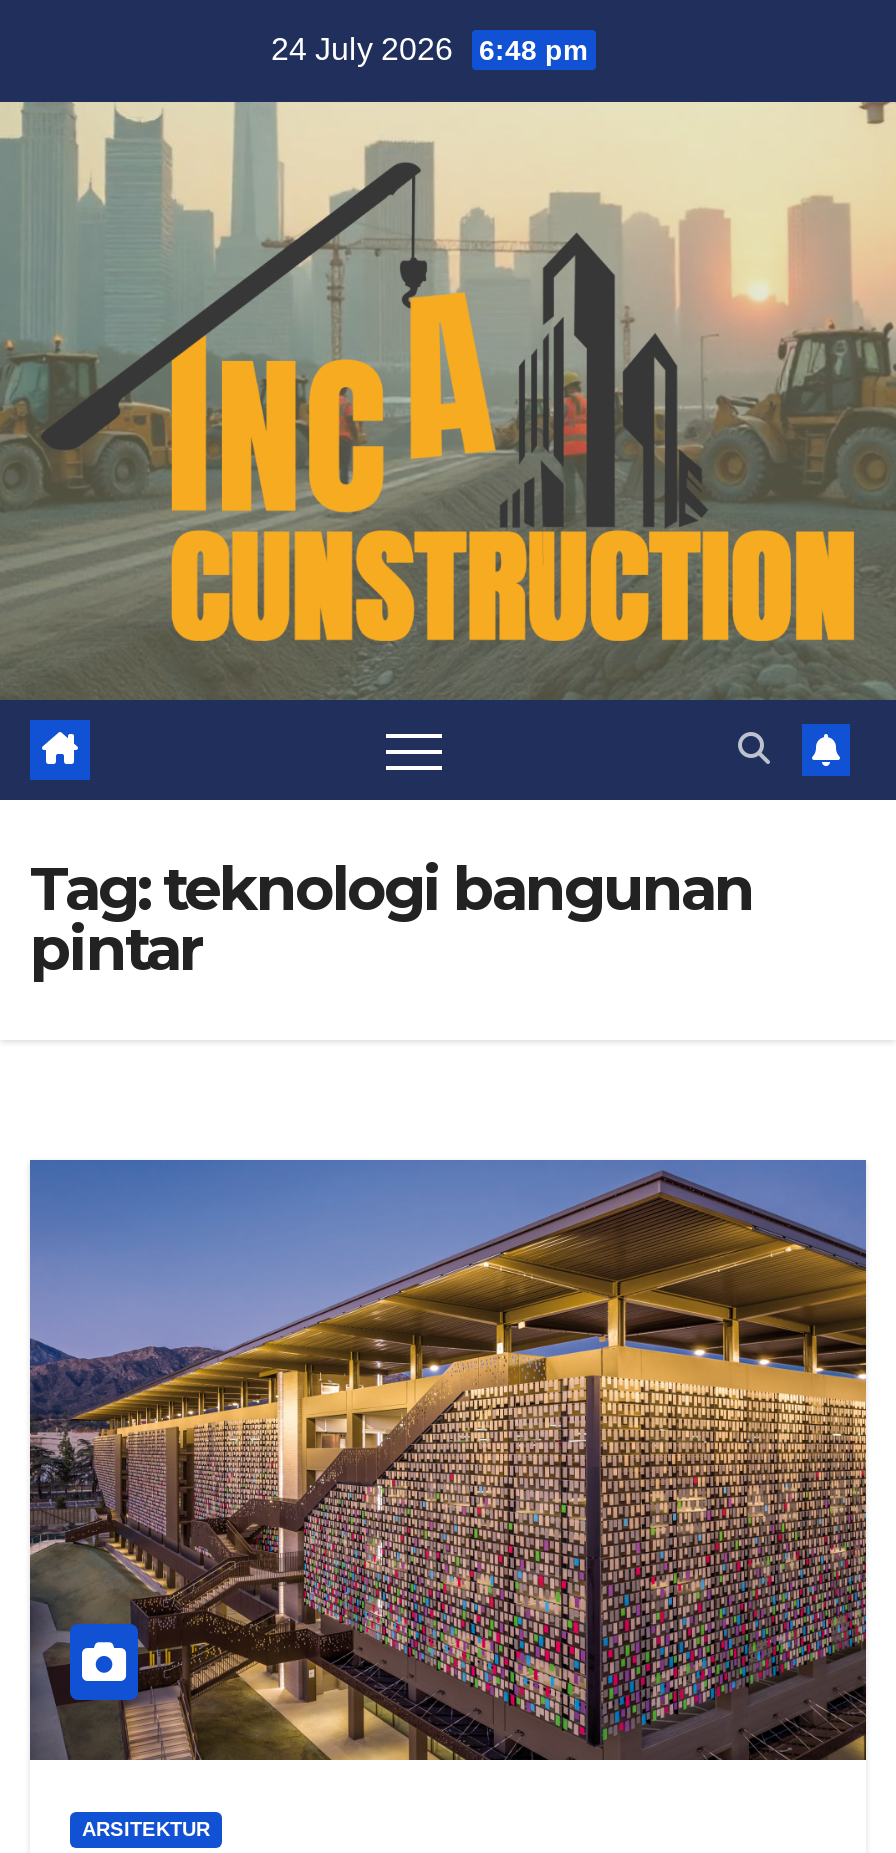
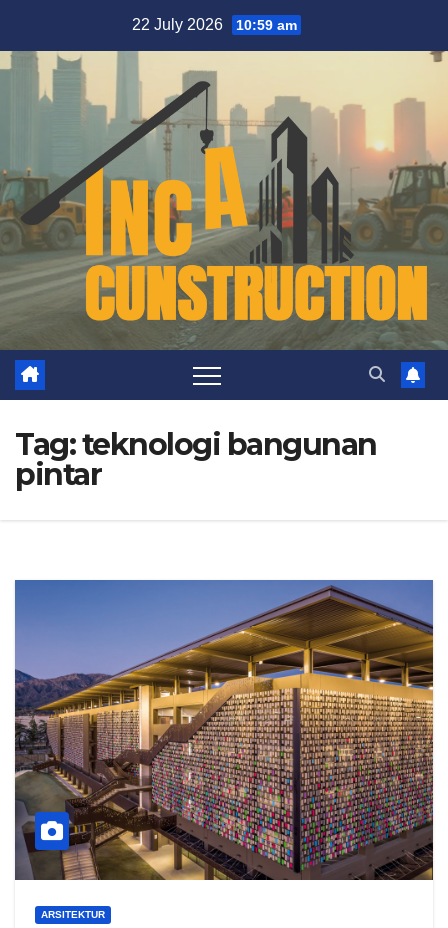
- 24 July 2026 6:48 pm
+ 22 July 2026 10:59 am
